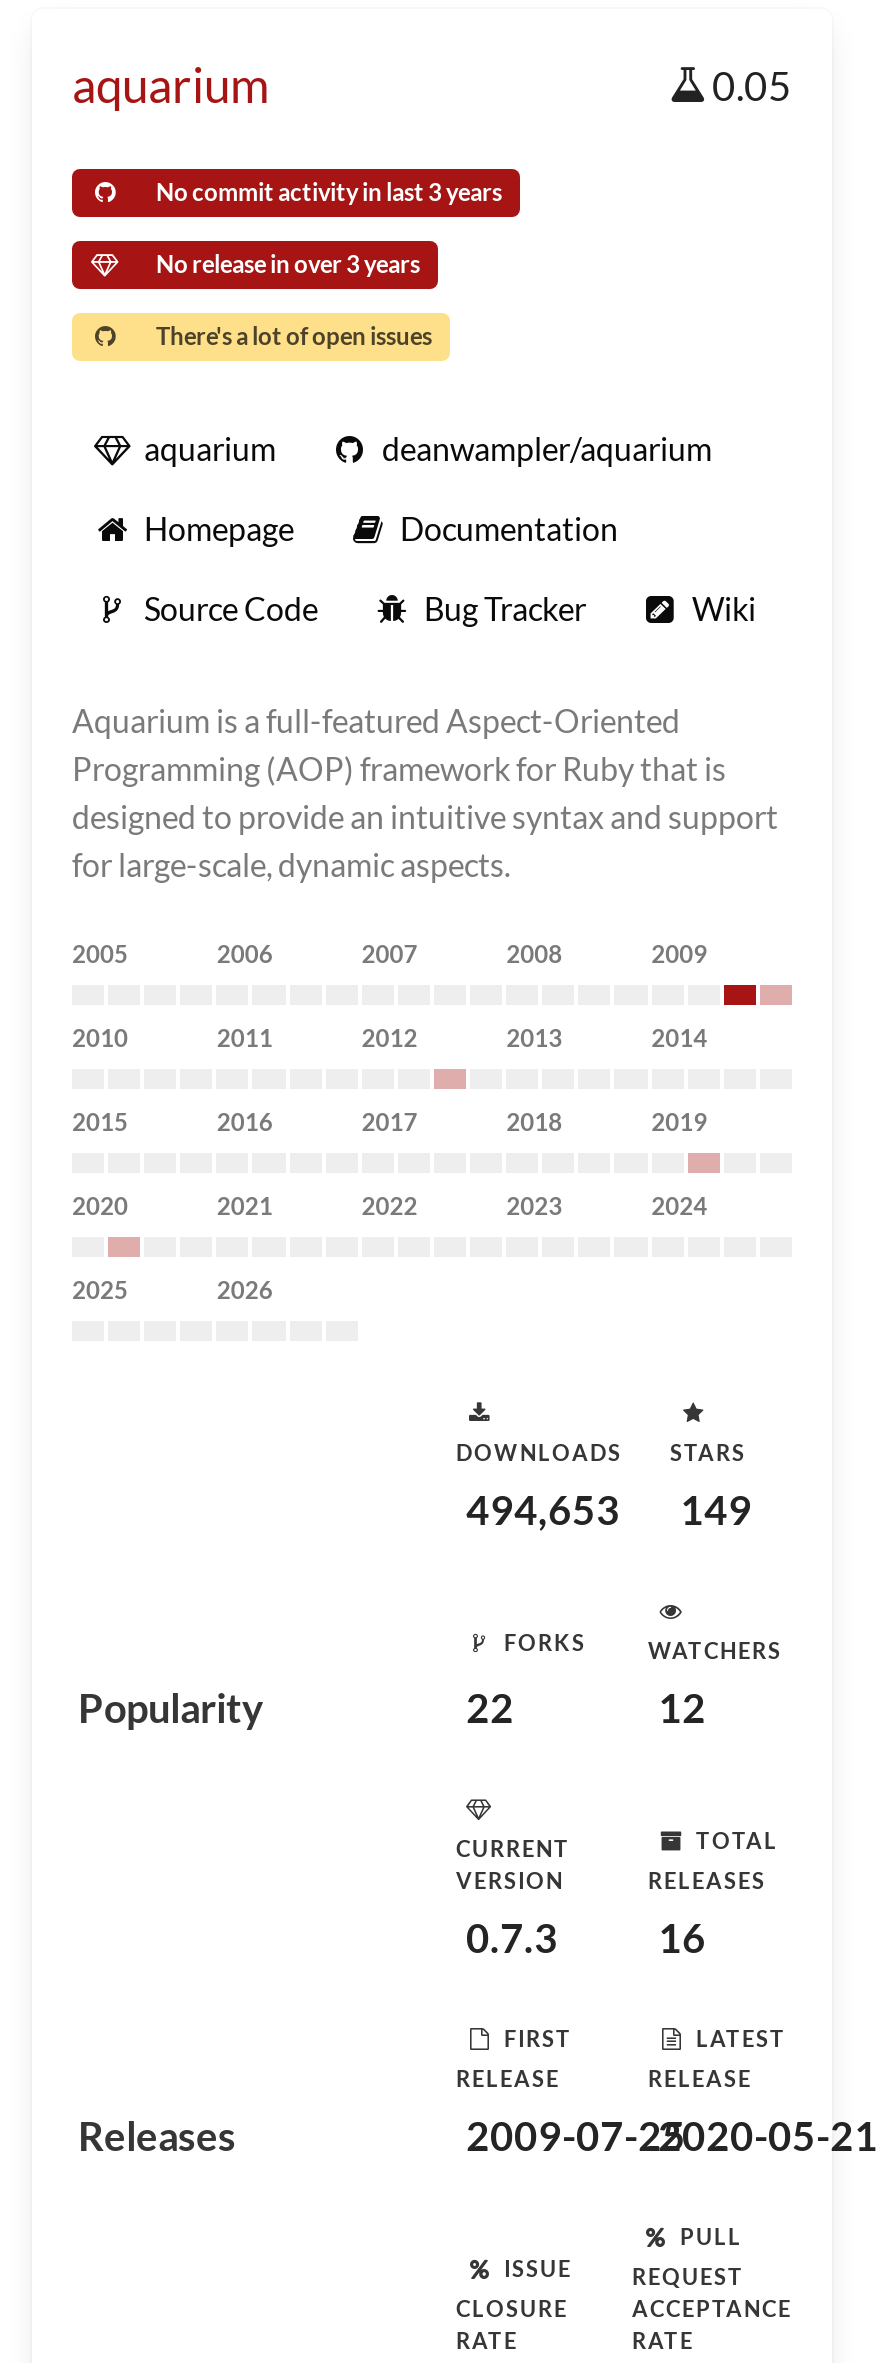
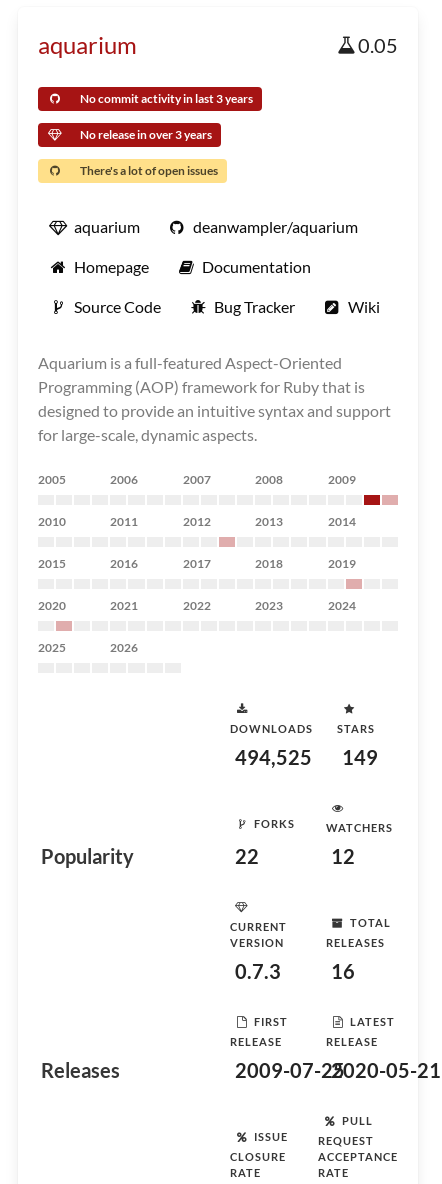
- 494,653 149
+ 494,525 149
